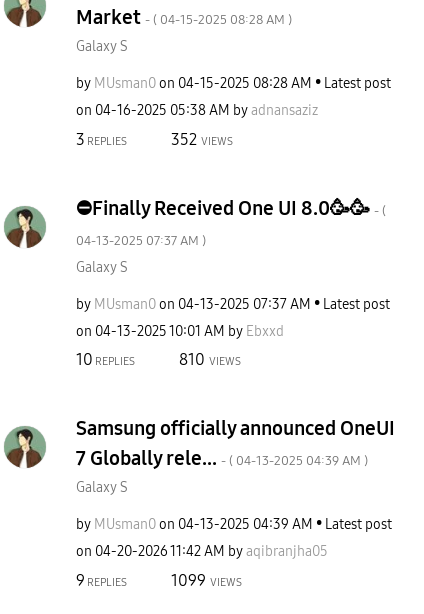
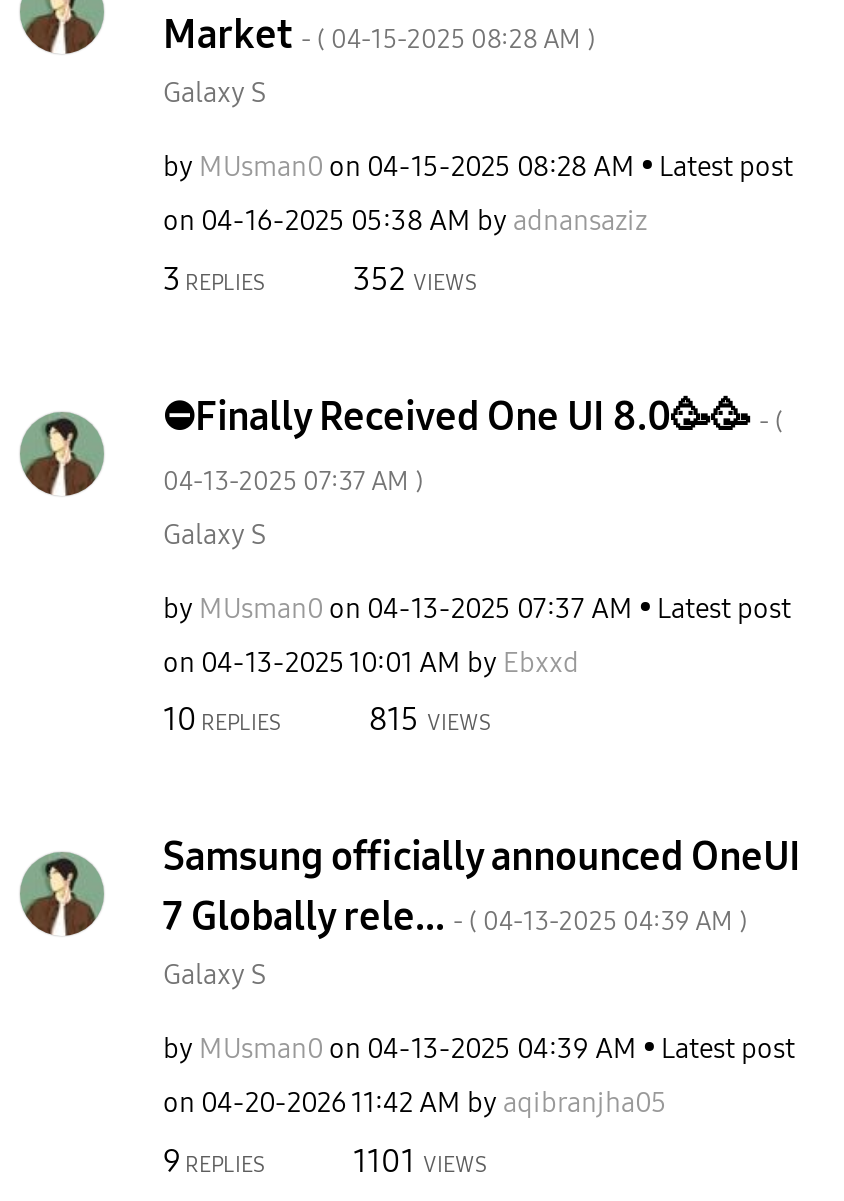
- 810 VIEWS
+ 815 VIEWS

- 1099 VIEWS
+ 1101 VIEWS
